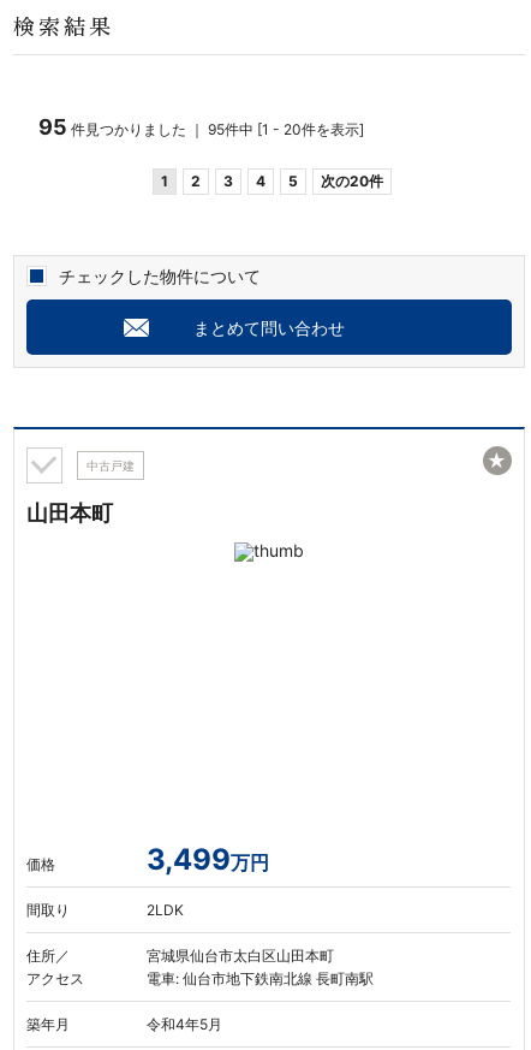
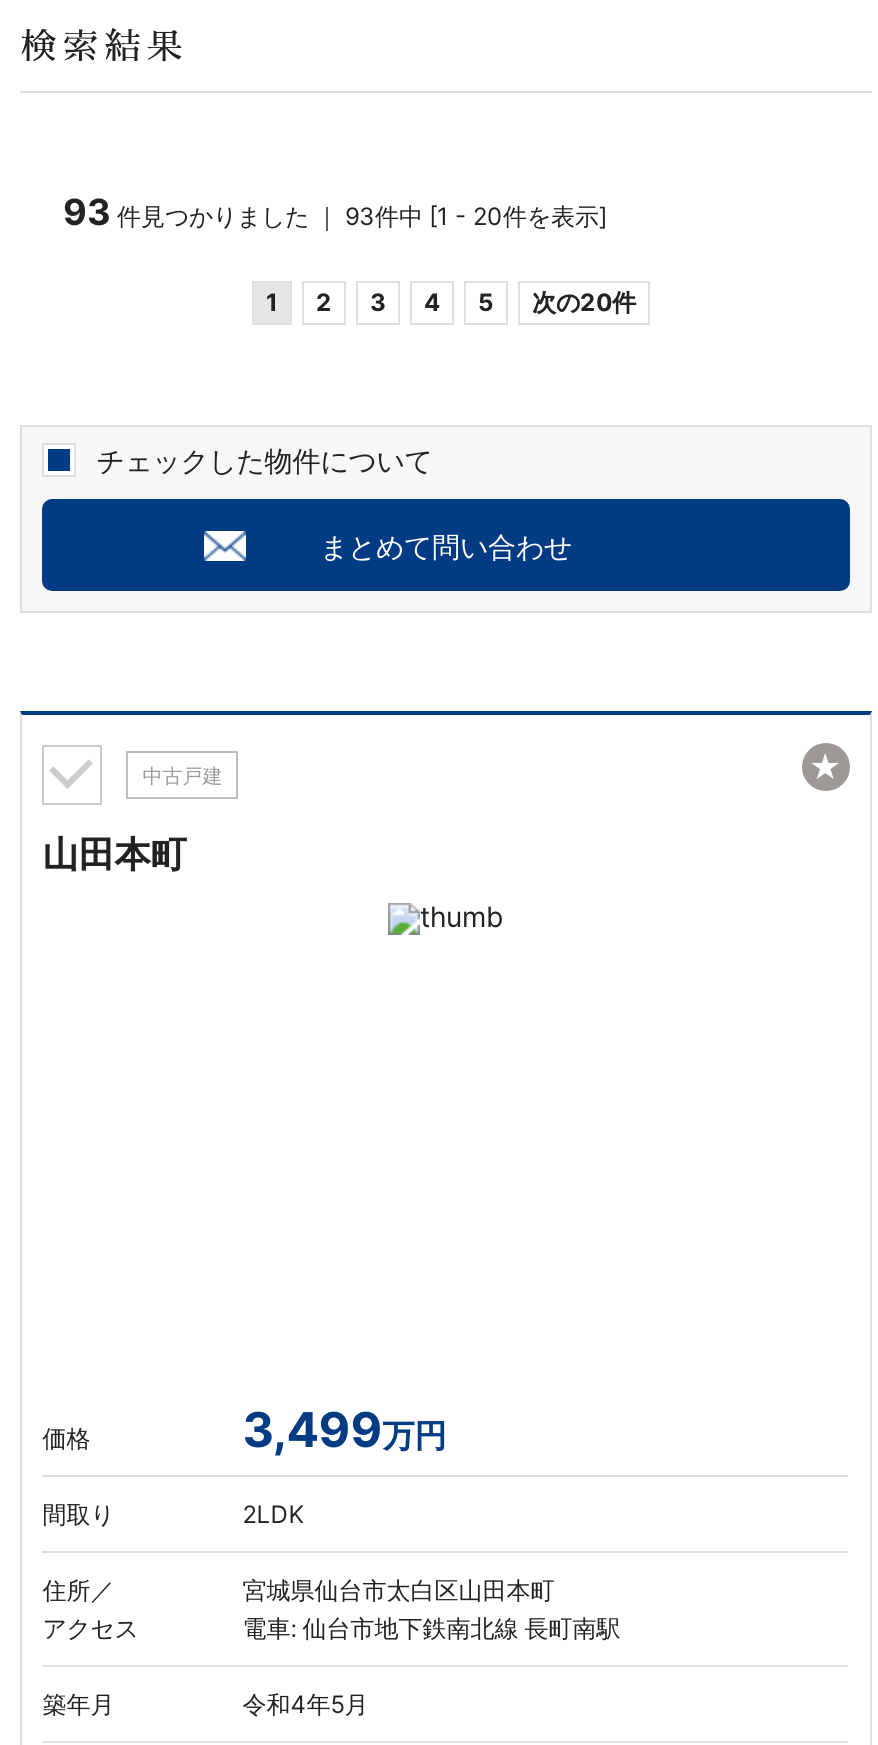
- 95件見つかりました ｜ 95件中 [1 - 20件を表示]
+ 93件見つかりました ｜ 93件中 [1 - 20件を表示]
